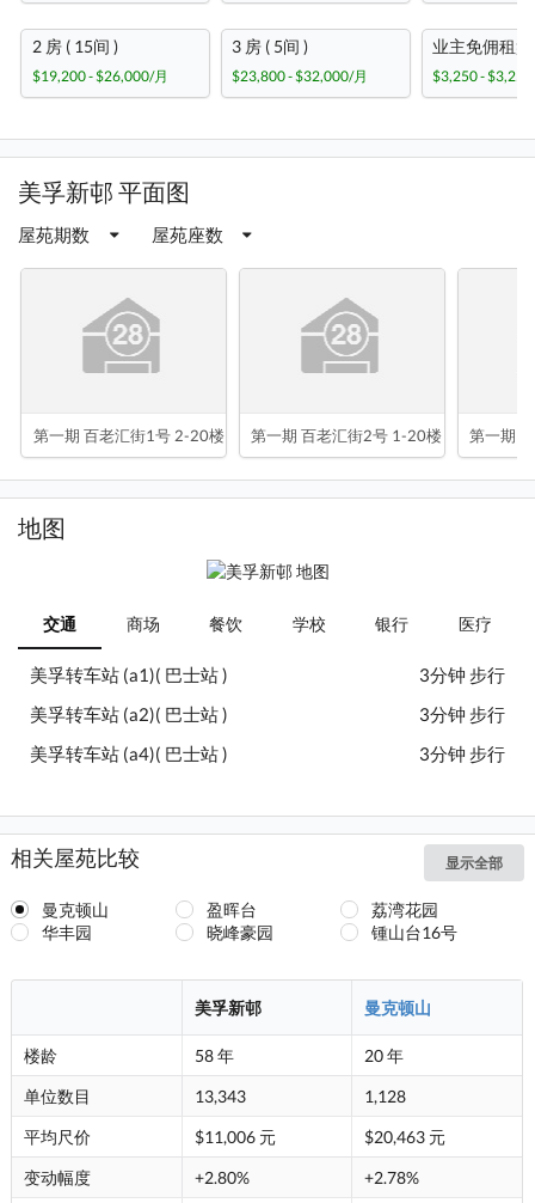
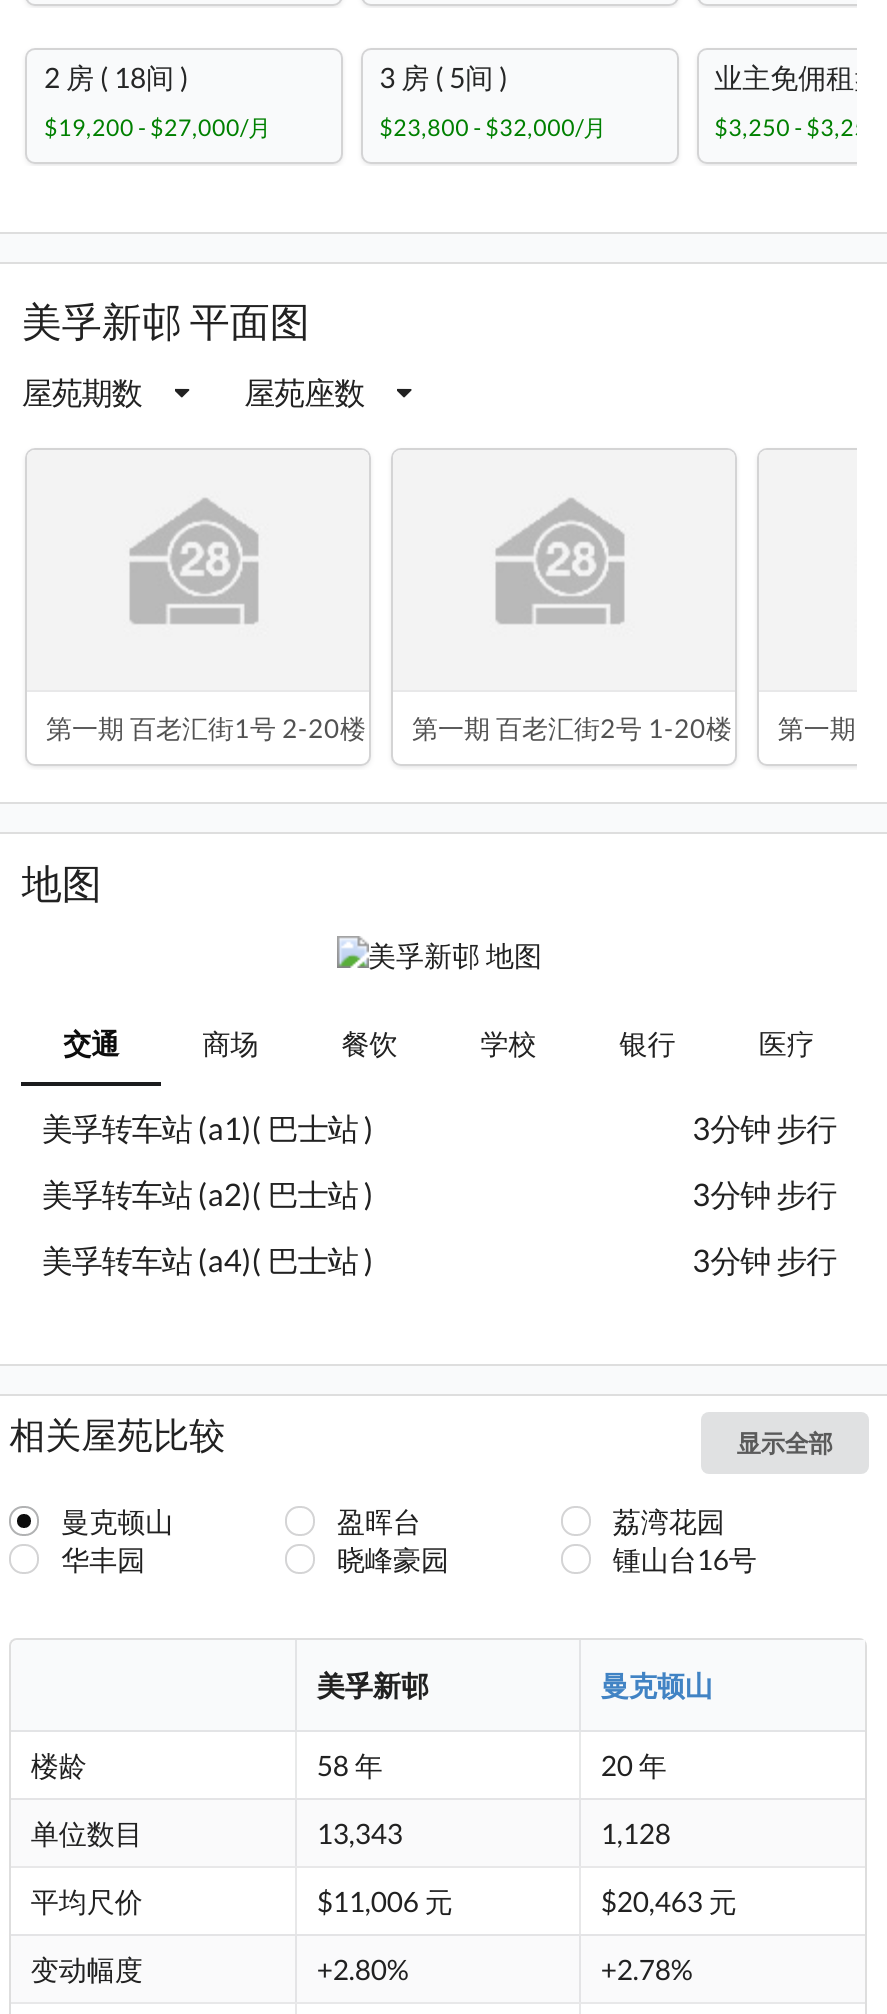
- 2 房 ( 15间 )
+ 2 房 ( 18间 )

- $19,200 - $26,000/月
+ $19,200 - $27,000/月
